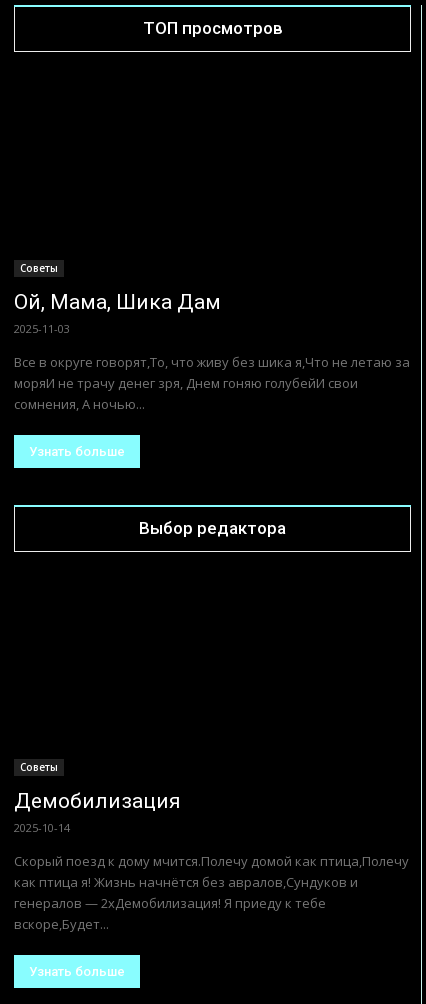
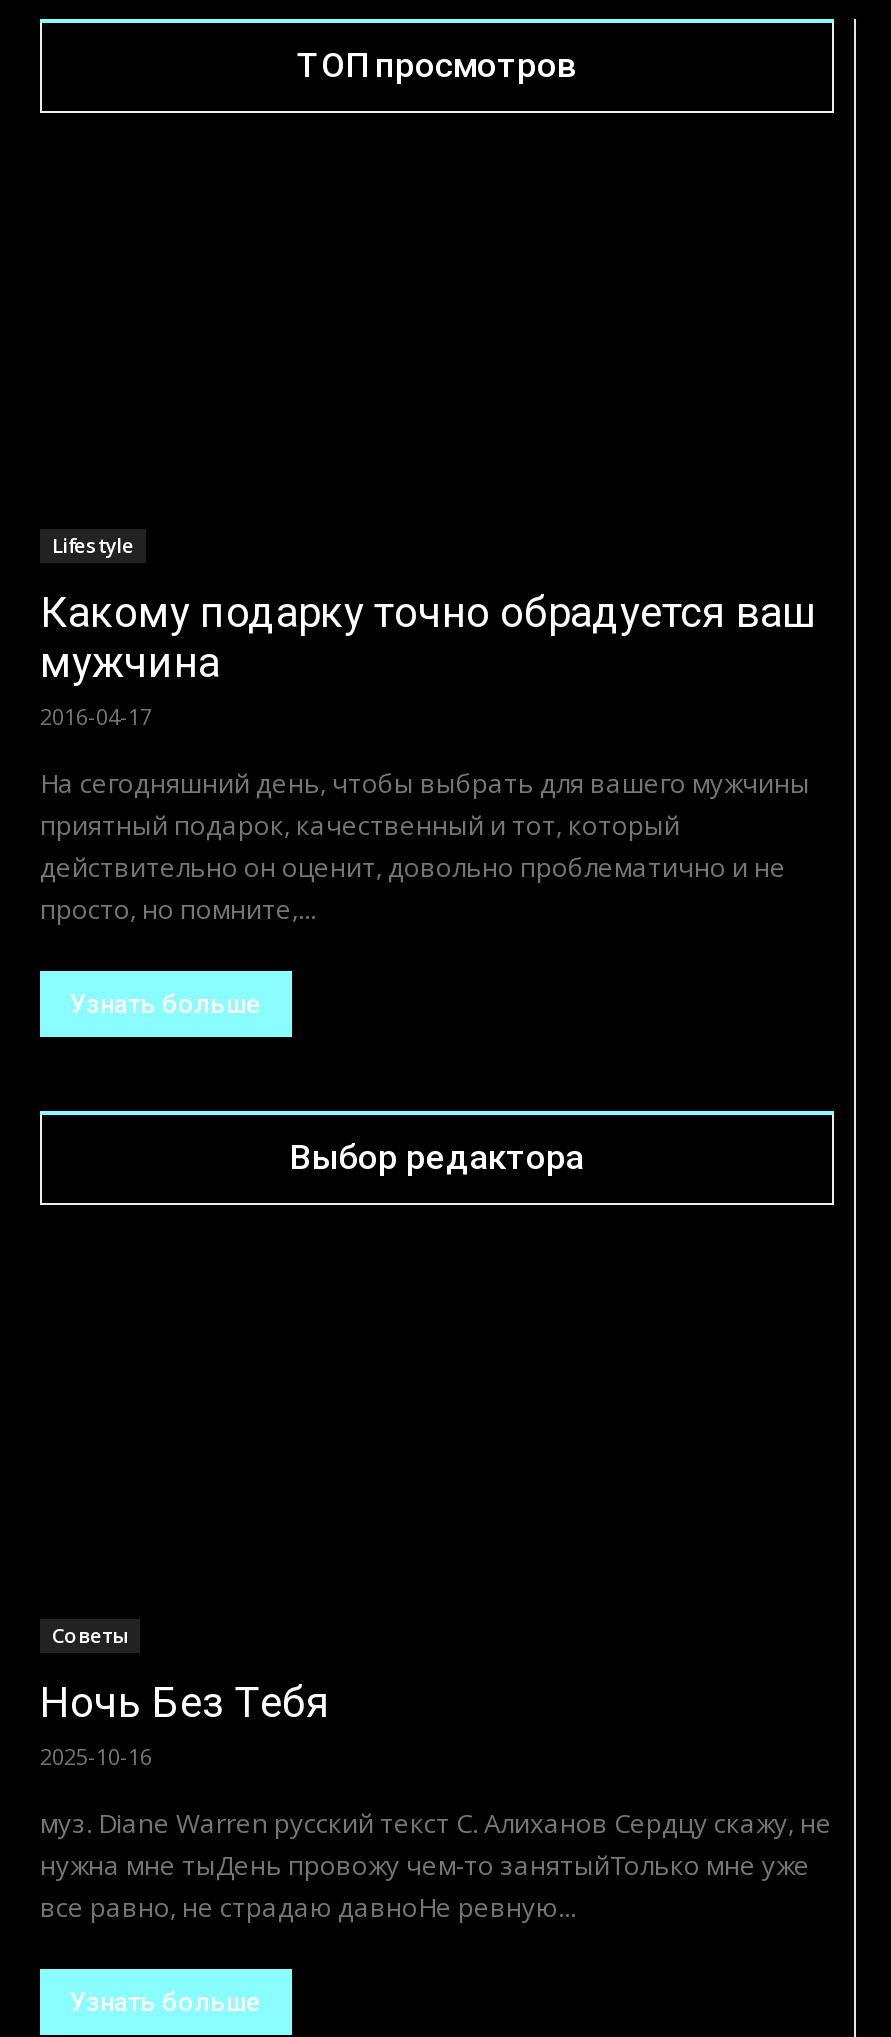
- Советы
+ Lifestyle

- Ой, Мама, Шика Дам
- 2025-11-03
+ Какому подарку точно обрадуется ваш
+ мужчина
+ 2016-04-17

- Все в округе говорят,То, что живу без шика я,Что не летаю за
- моряИ не трачу денег зря, Днем гоняю голубейИ свои
- сомнения, А ночью...
+ На сегодняшний день, чтобы выбрать для вашего мужчины
+ приятный подарок, качественный и тот, который
+ действительно он оценит, довольно проблематично и не
+ просто, но помните,...

moved down: Выбор редактора | Советы

- Демобилизация
- 2025-10-14
+ Ночь Без Тебя
+ 2025-10-16

- Скорый поезд к дому мчится.Полечу домой как птица,Полечу
- как птица я! Жизнь начнётся без авралов,Сундуков и
- генералов — 2хДемобилизация! Я приеду к тебе
- вскоре,Будет...
+ муз. Diane Warren русский текст С. Алиханов Сердцу скажу, не
+ нужна мне тыДень провожу чем-то занятыйТолько мне уже
+ все равно, не страдаю давноНе ревную...
